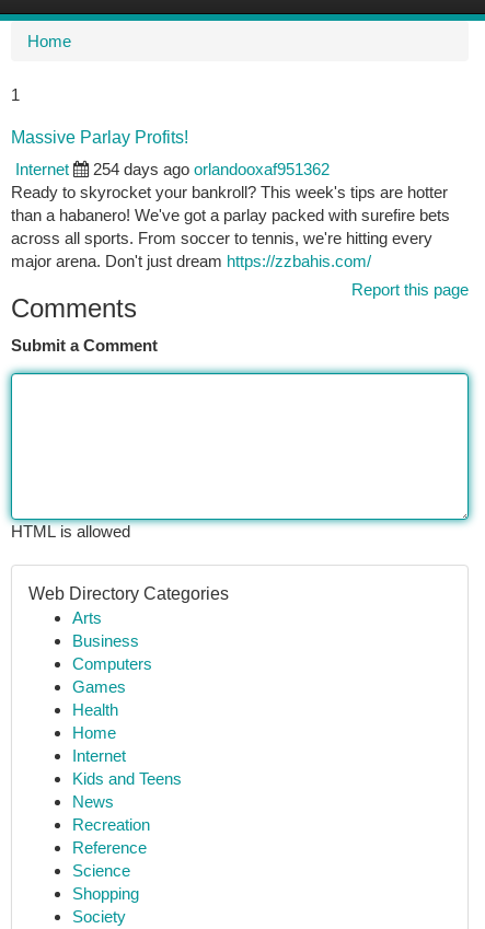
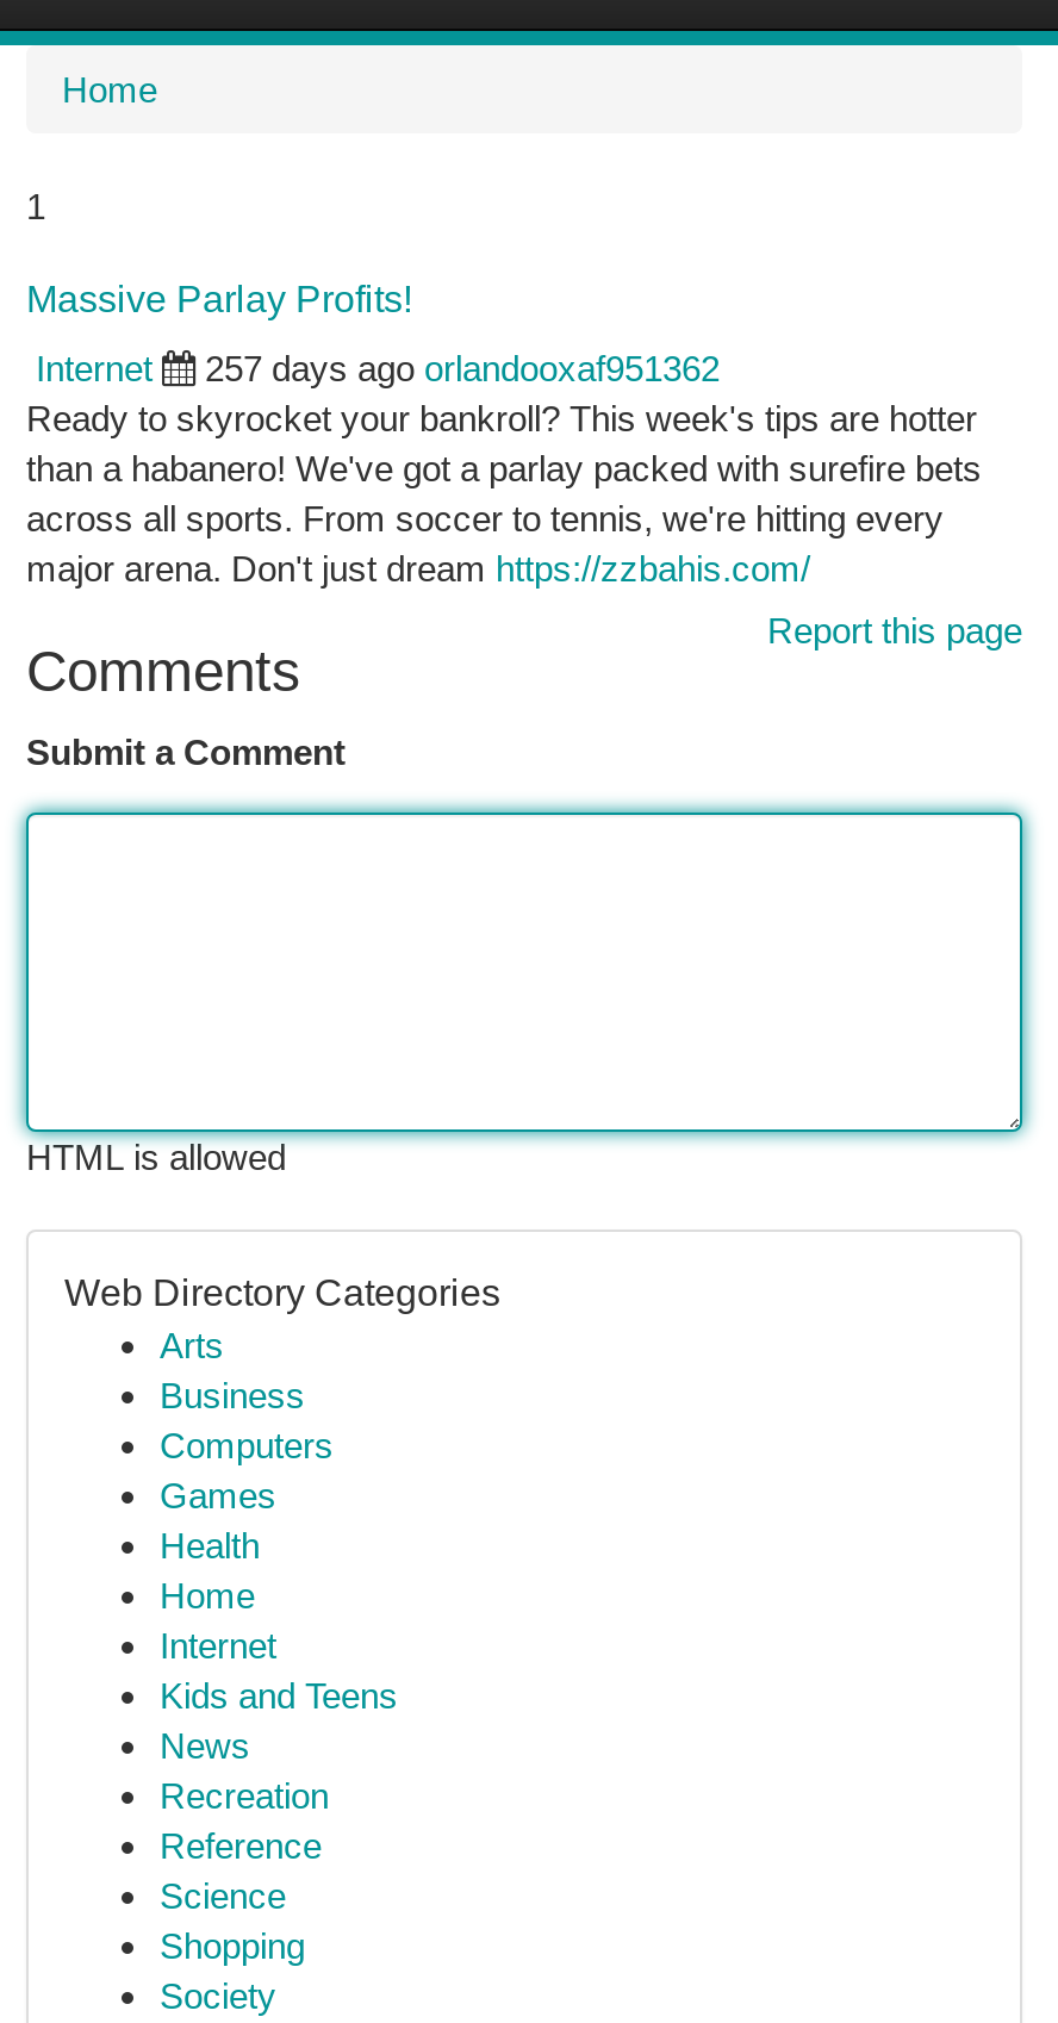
- 254 days ago orlandooxaf951362
+ 257 days ago orlandooxaf951362
